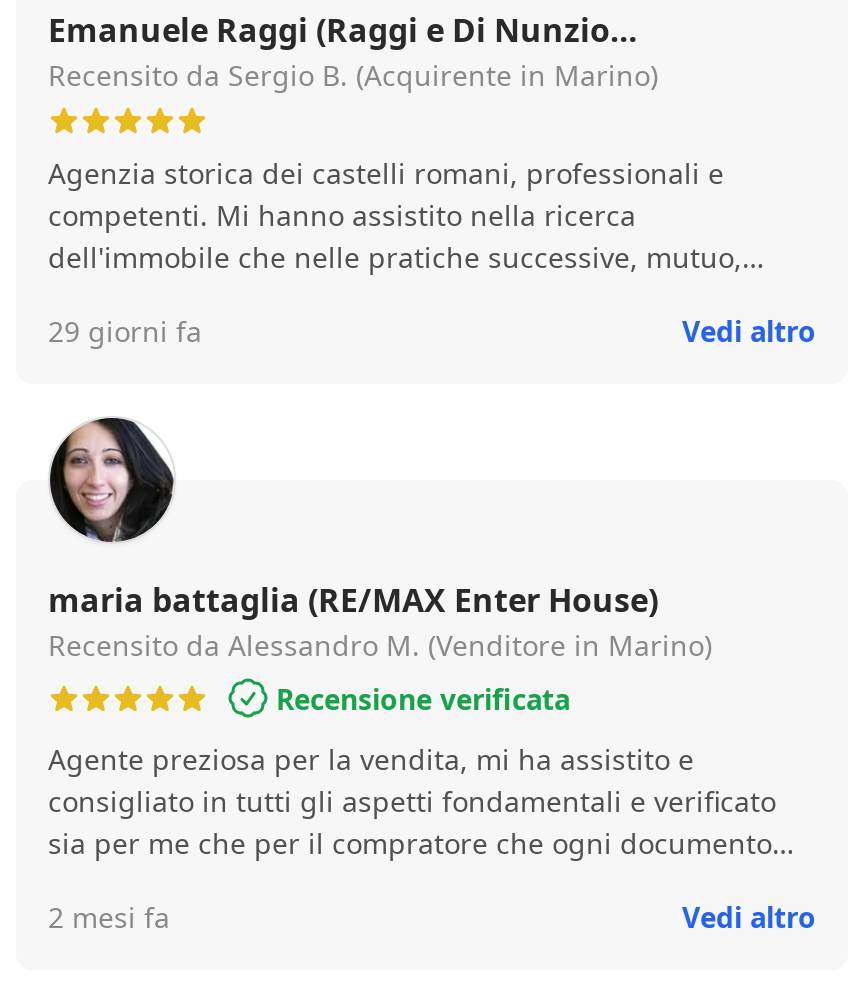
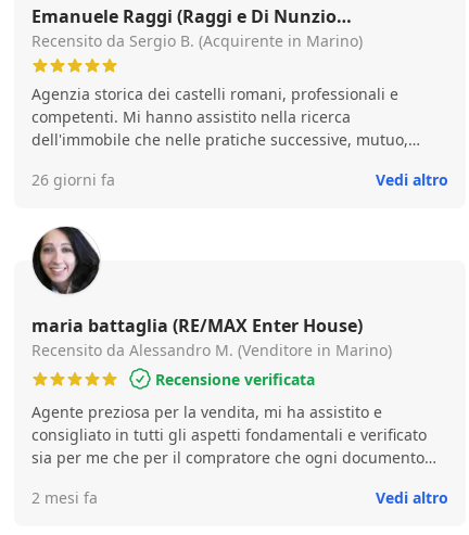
- 29 giorni fa
+ 26 giorni fa
